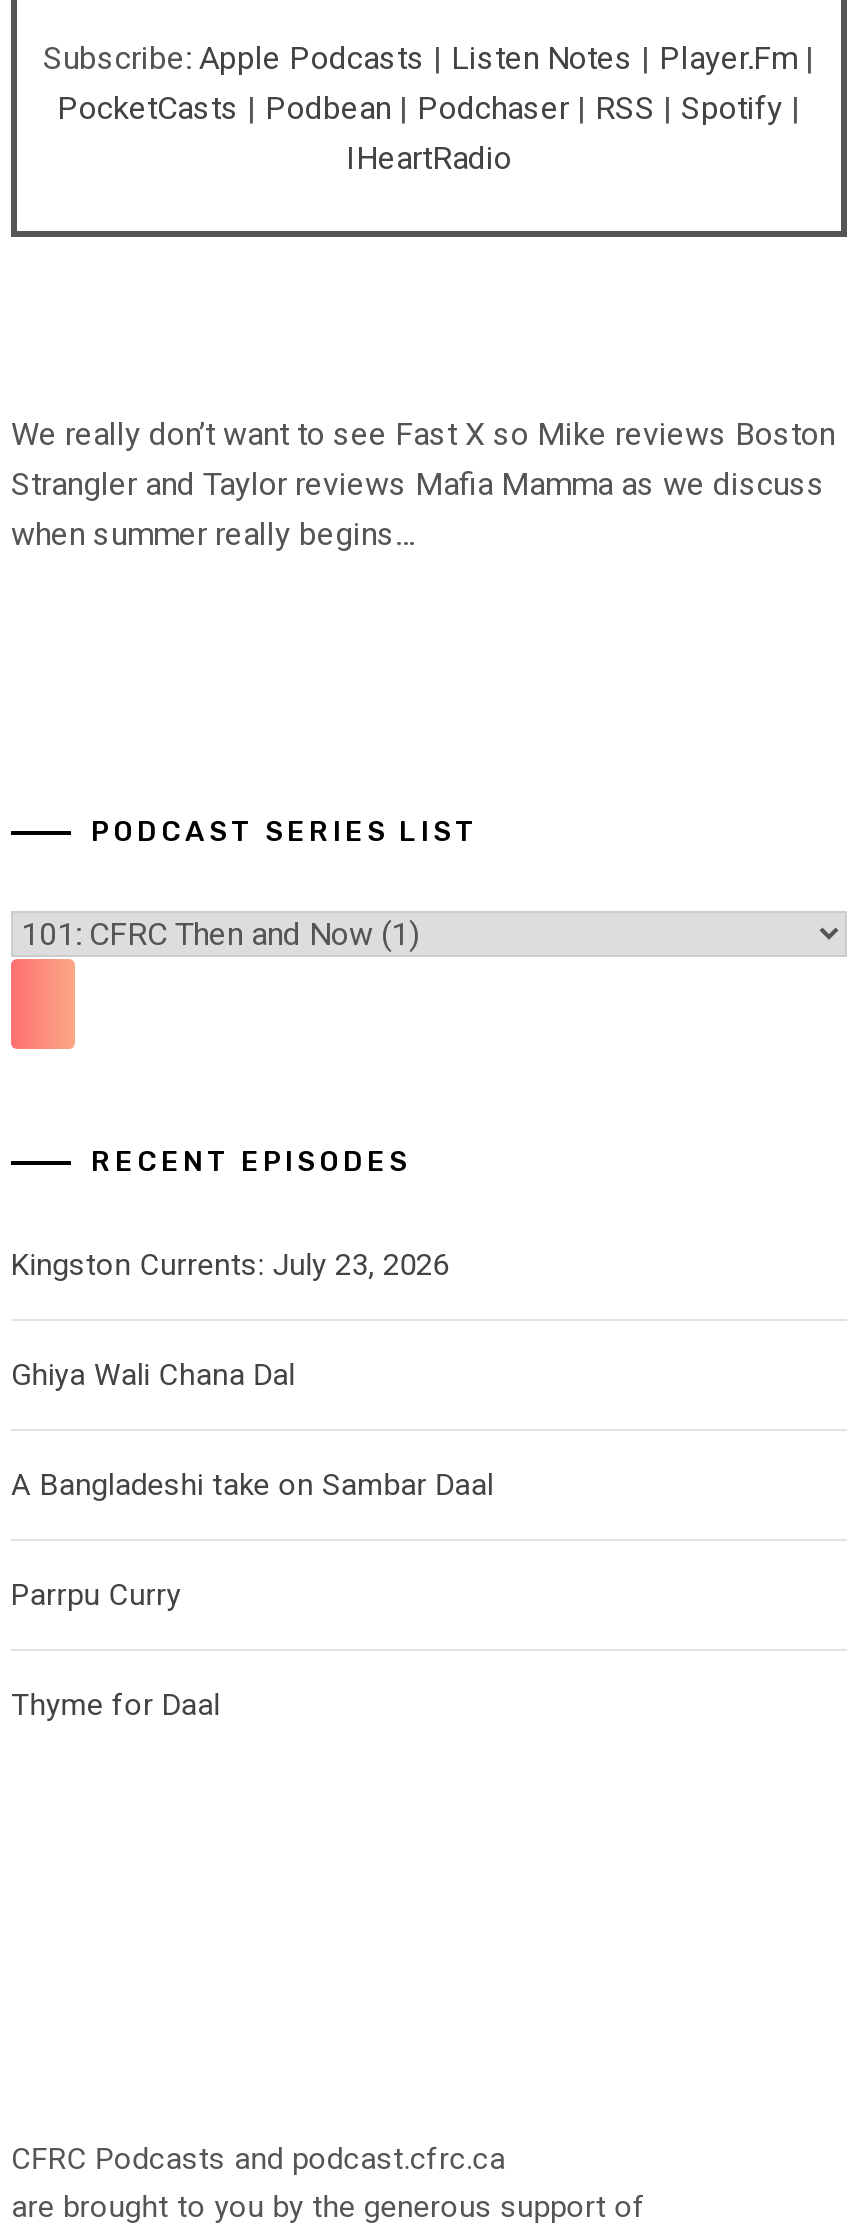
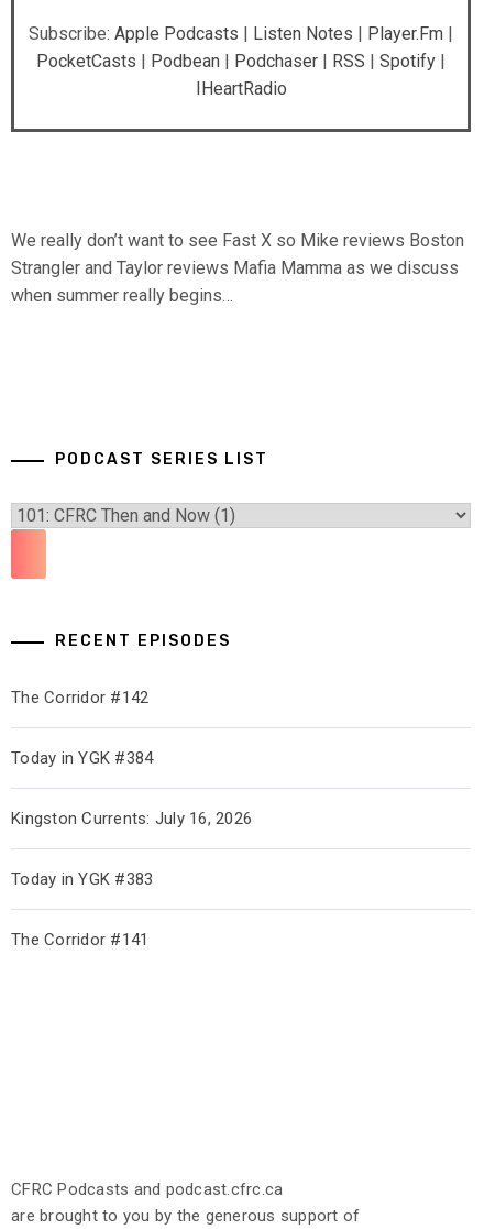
- Kingston Currents: July 23, 2026
+ The Corridor #142

- Ghiya Wali Chana Dal
+ Today in YGK #384

- A Bangladeshi take on Sambar Daal
+ Kingston Currents: July 16, 2026

- Parrpu Curry
+ Today in YGK #383

- Thyme for Daal
+ The Corridor #141
